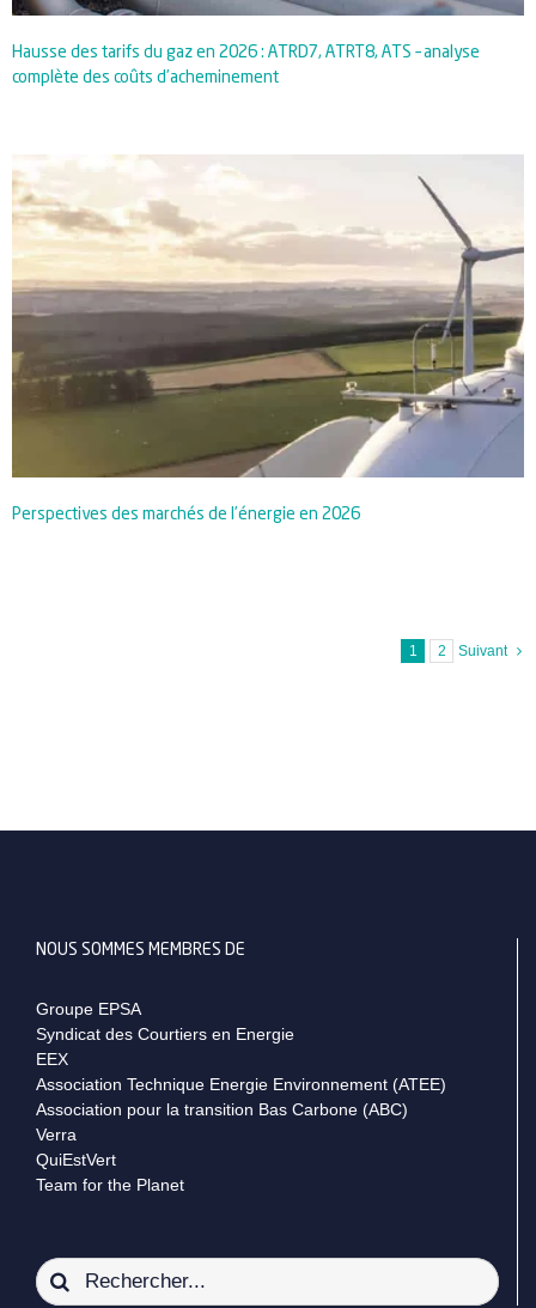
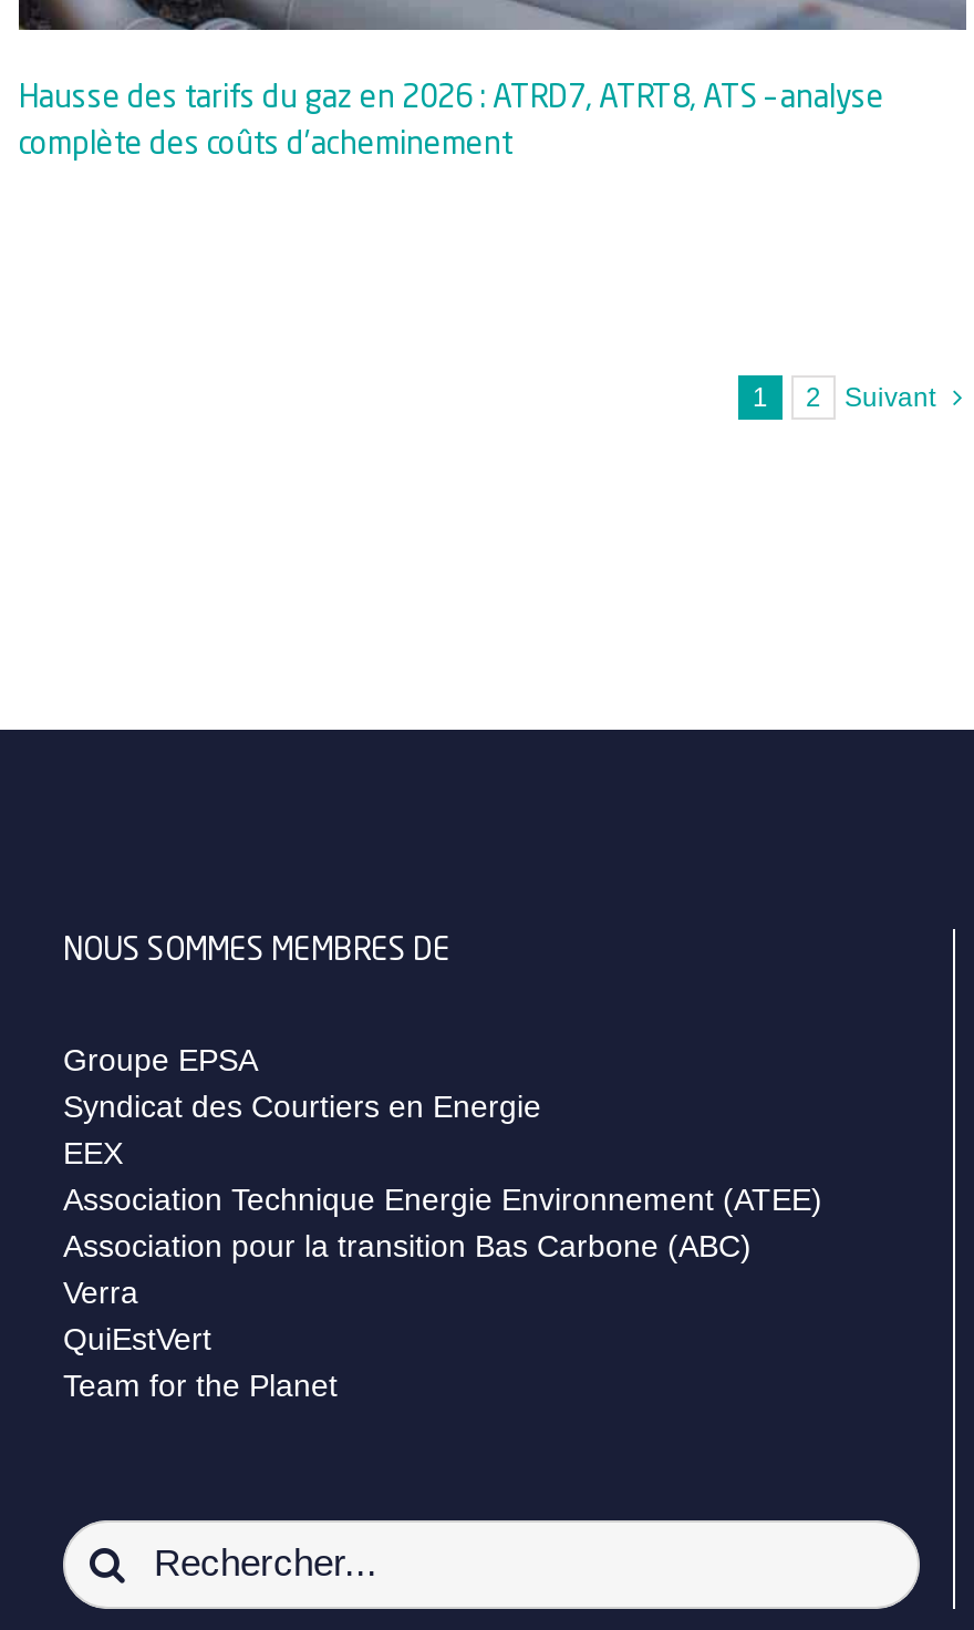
- [image]
- Perspectives des marchés de l’énergie en 2026
